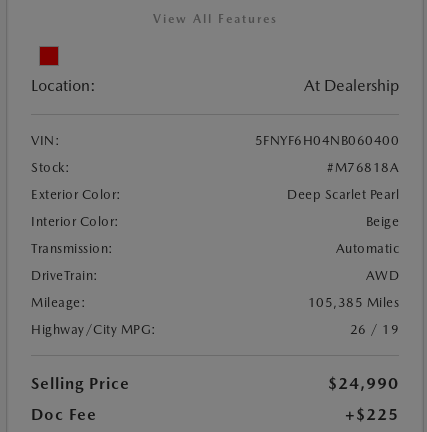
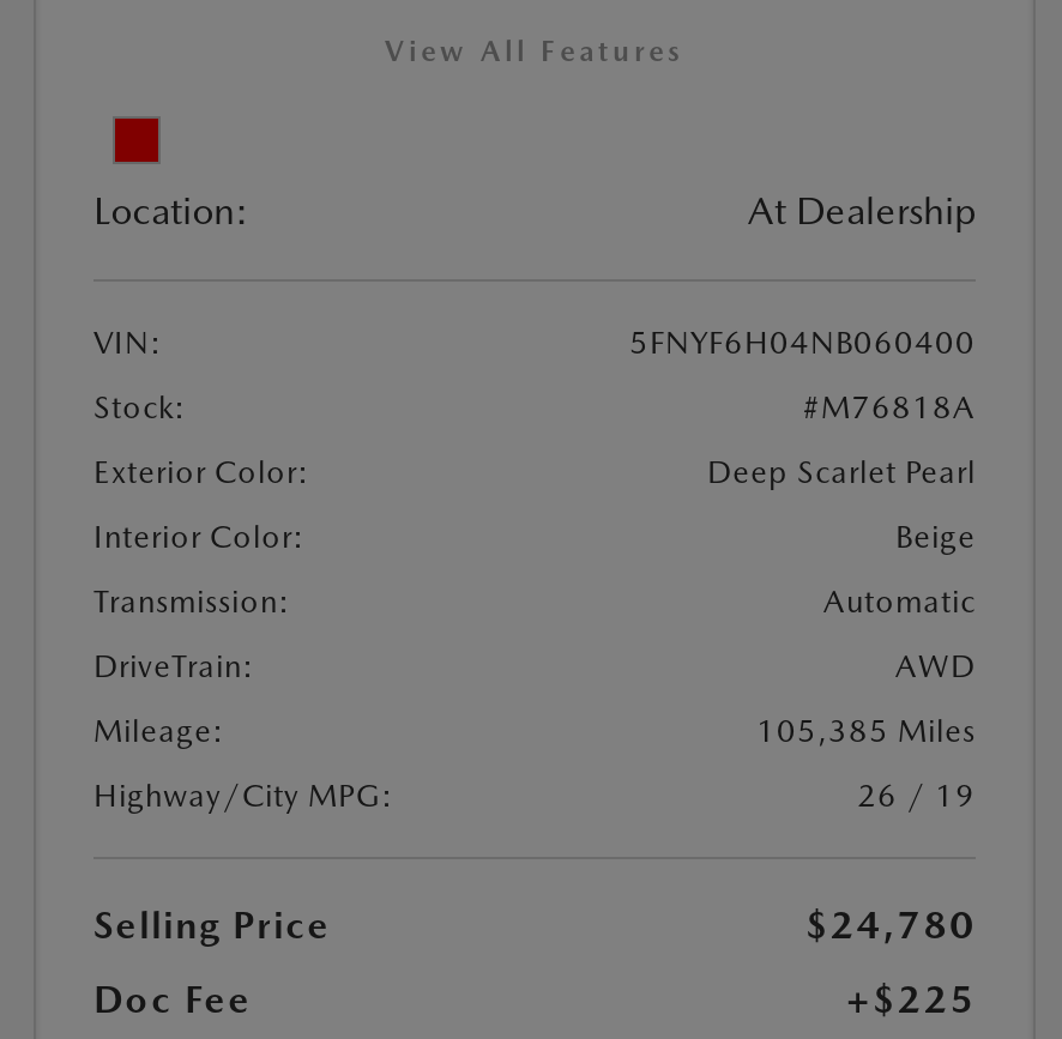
- $24,990
+ $24,780
